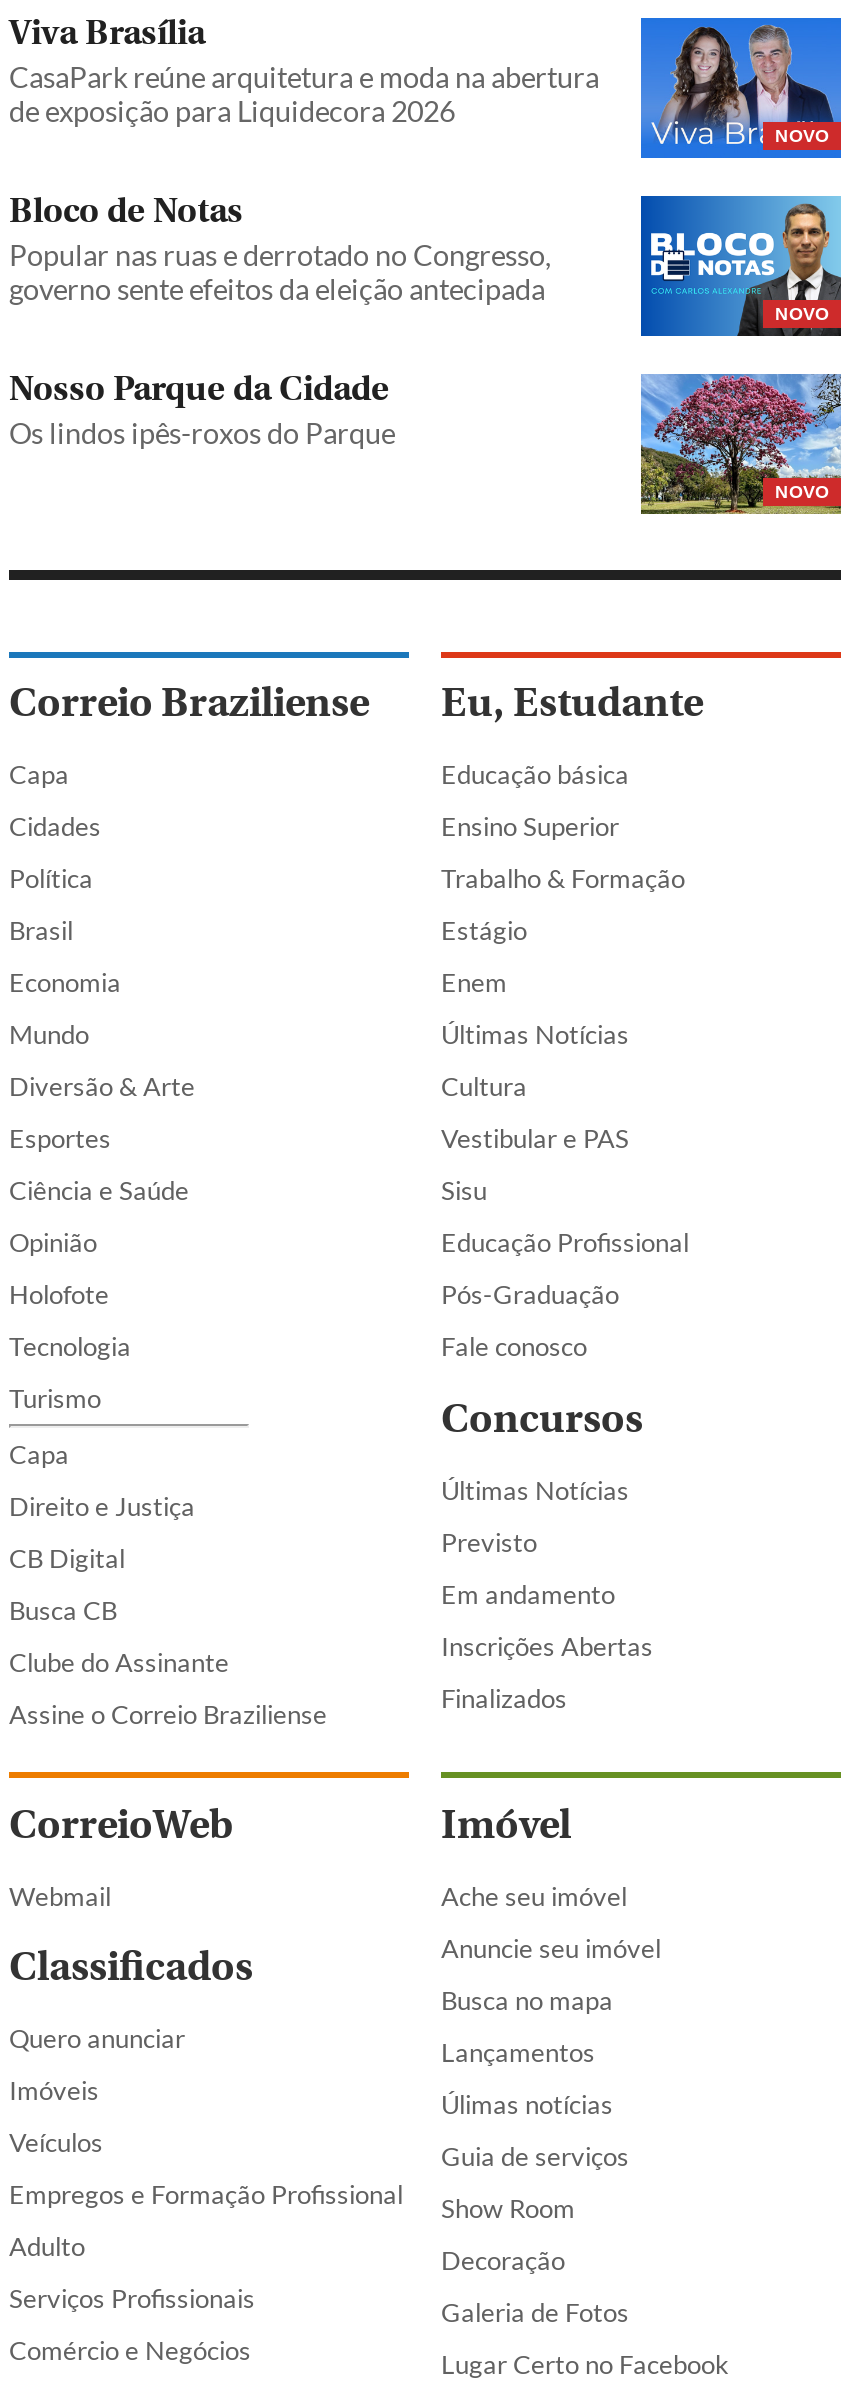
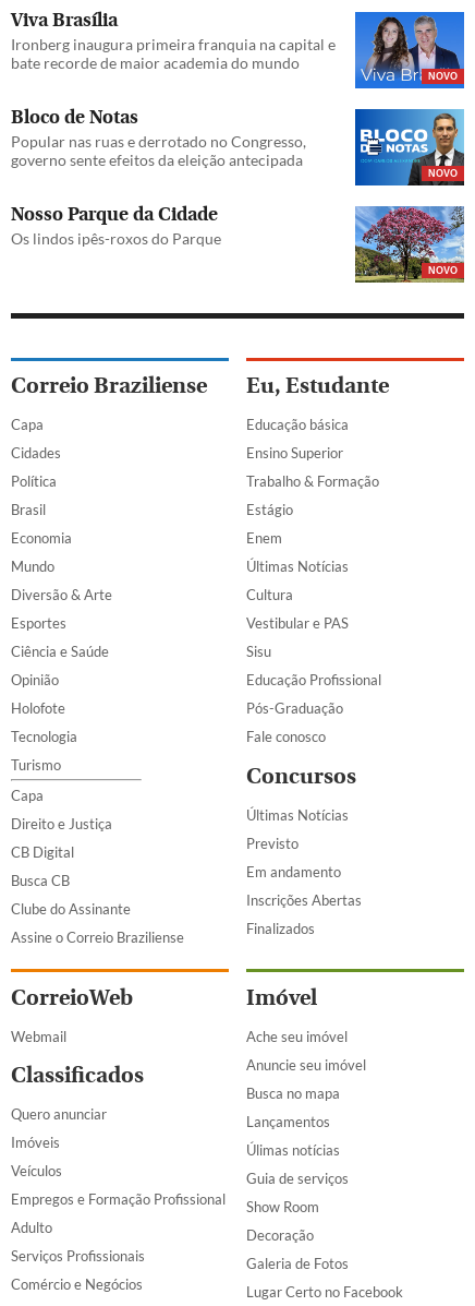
- CasaPark reúne arquitetura e moda na abertura
- de exposição para Liquidecora 2026
+ Ironberg inaugura primeira franquia na capital e
+ bate recorde de maior academia do mundo
